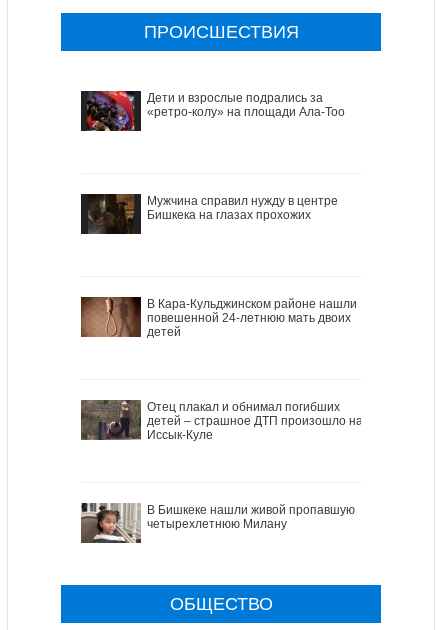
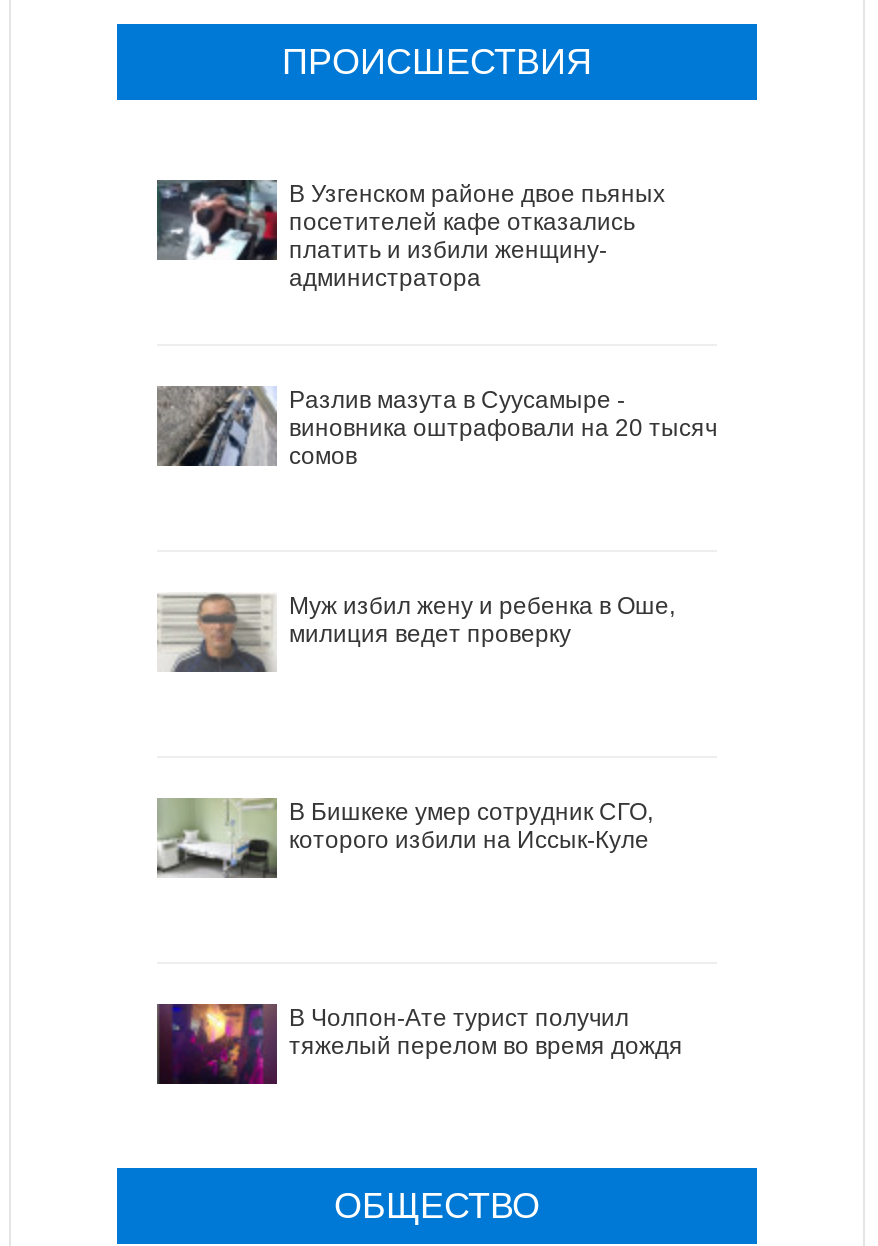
- [image]
- Дети и взрослые подрались за
- «ретро-колу» на площади Ала-Тоо
+ [image]
+ В Узгенском районе двое пьяных
+ посетителей кафе отказались
+ платить и избили женщину-
+ администратора

- [image]
- Мужчина справил нужду в центре
- Бишкека на глазах прохожих
+ [image]
+ Разлив мазута в Суусамыре -
+ виновника оштрафовали на 20 тысяч
+ сомов

- [image]
- В Кара-Кульджинском районе нашли
- повешенной 24-летнюю мать двоих
- детей
+ [image]
+ Муж избил жену и ребенка в Оше,
+ милиция ведет проверку

- [image]
- Отец плакал и обнимал погибших
- детей – страшное ДТП произошло на
- Иссык-Куле
+ [image]
+ В Бишкеке умер сотрудник СГО,
+ которого избили на Иссык-Куле

- [image]
- В Бишкеке нашли живой пропавшую
- четырехлетнюю Милану
+ [image]
+ В Чолпон-Ате турист получил
+ тяжелый перелом во время дождя
